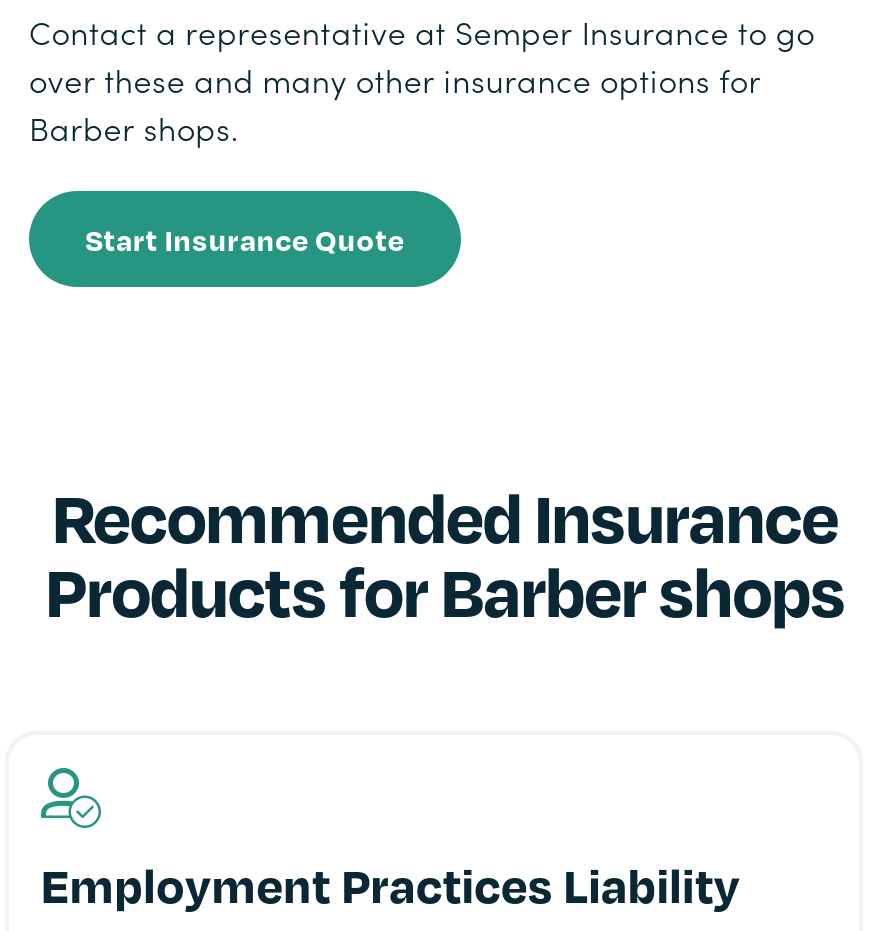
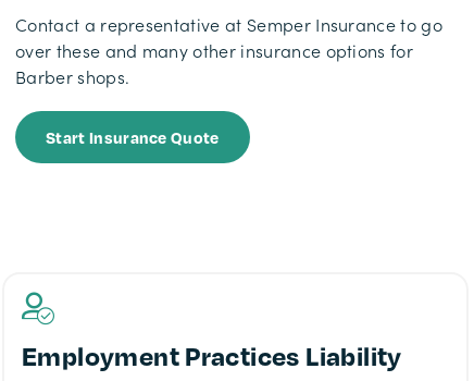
- Recommended Insurance
- Products for Barber shops
